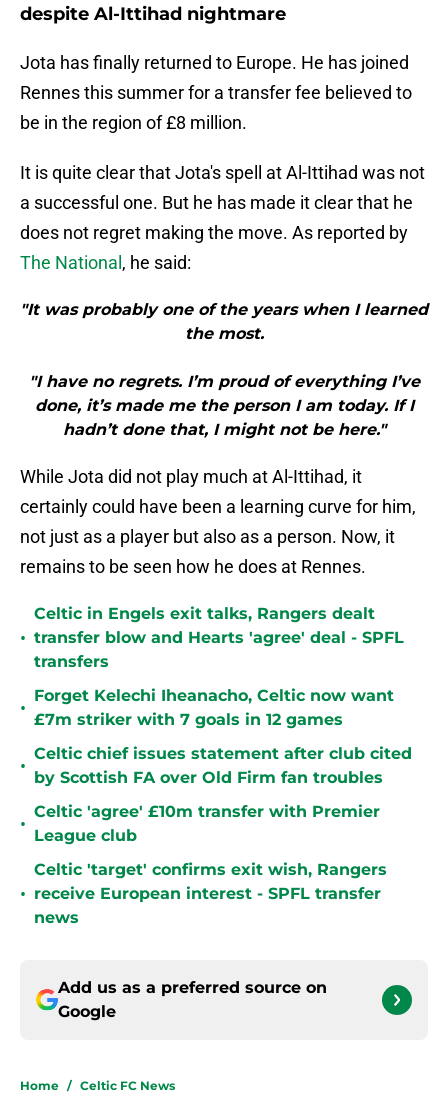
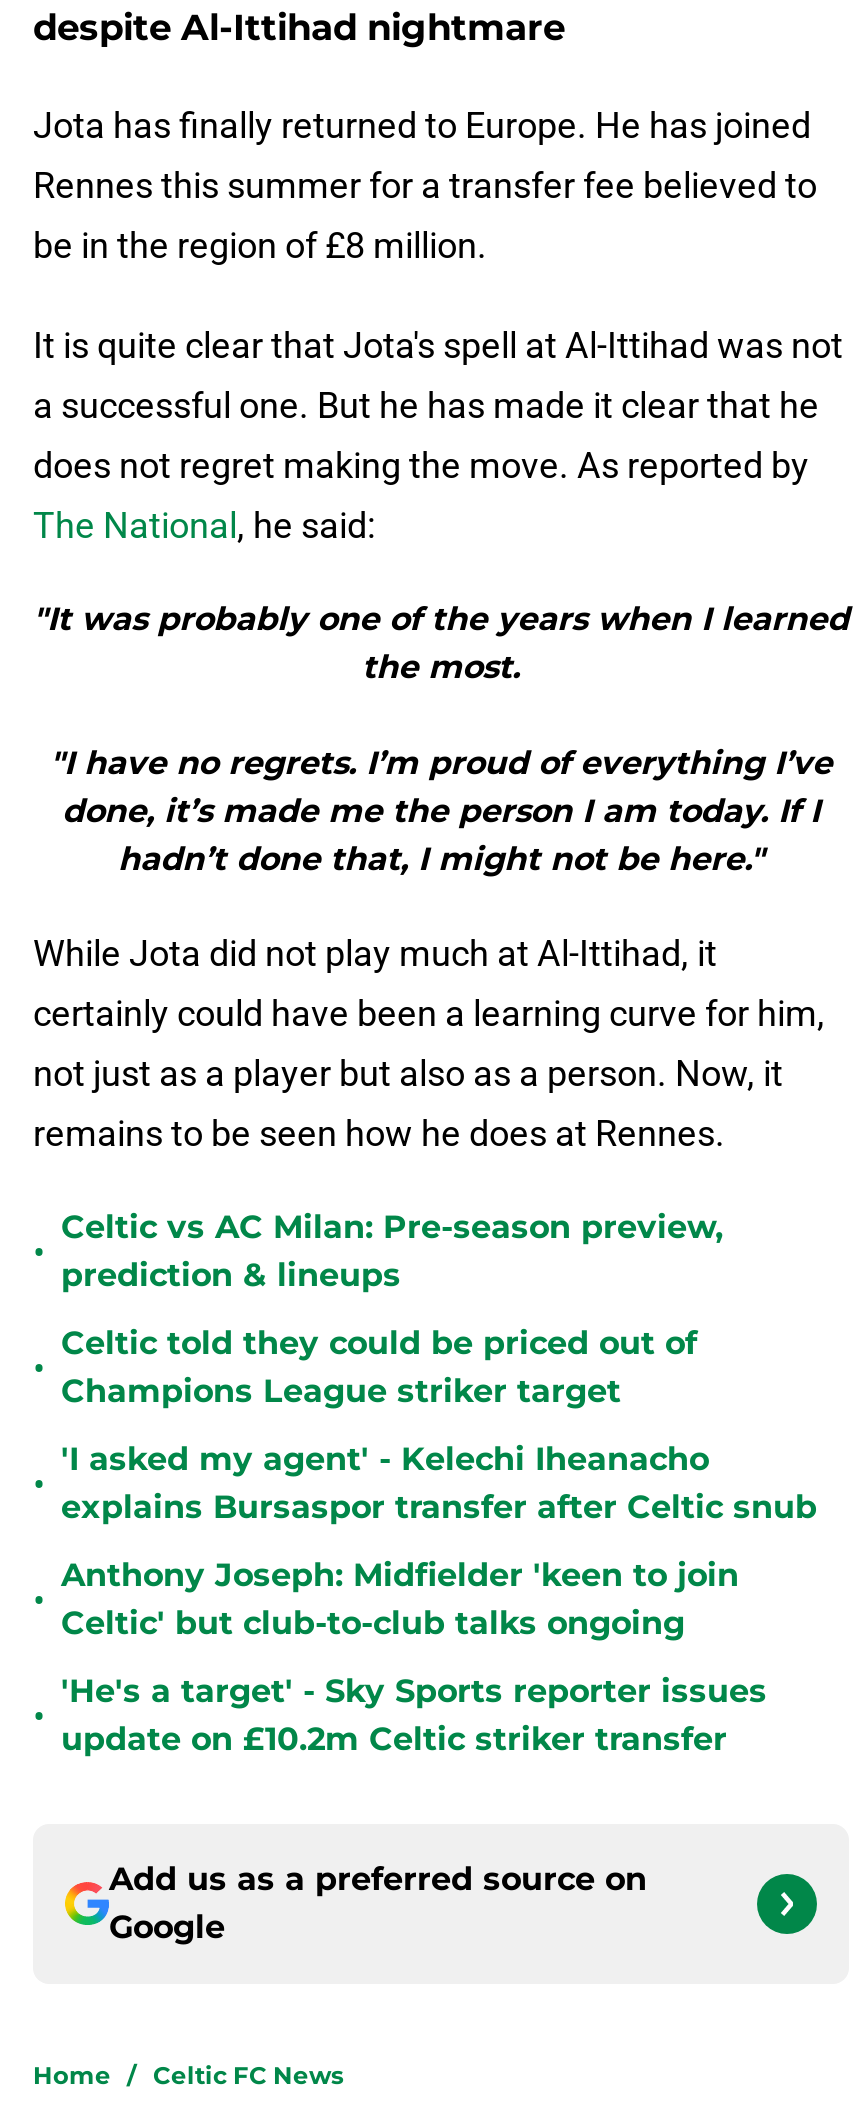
- Celtic in Engels exit talks, Rangers dealt
- transfer blow and Hearts 'agree' deal - SPFL
- transfers
+ Celtic vs AC Milan: Pre-season preview,
+ prediction & lineups

- Forget Kelechi Iheanacho, Celtic now want
- £7m striker with 7 goals in 12 games
+ Celtic told they could be priced out of
+ Champions League striker target

- Celtic chief issues statement after club cited
- by Scottish FA over Old Firm fan troubles
+ 'I asked my agent' - Kelechi Iheanacho
+ explains Bursaspor transfer after Celtic snub

- Celtic 'agree' £10m transfer with Premier
- League club
+ Anthony Joseph: Midfielder 'keen to join
+ Celtic' but club-to-club talks ongoing

- Celtic 'target' confirms exit wish, Rangers
- receive European interest - SPFL transfer
- news
+ 'He's a target' - Sky Sports reporter issues
+ update on £10.2m Celtic striker transfer
